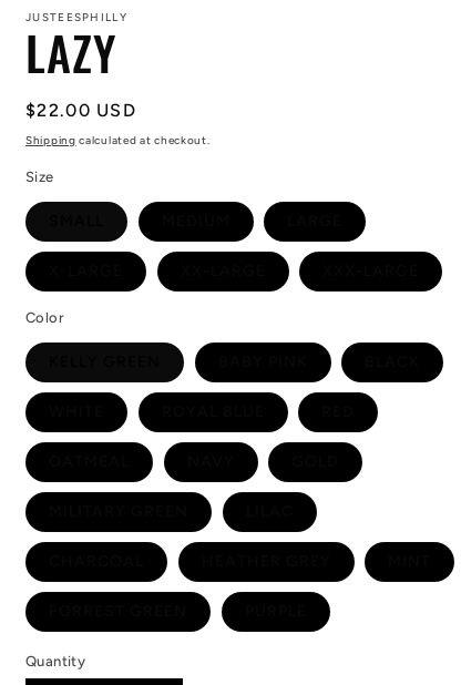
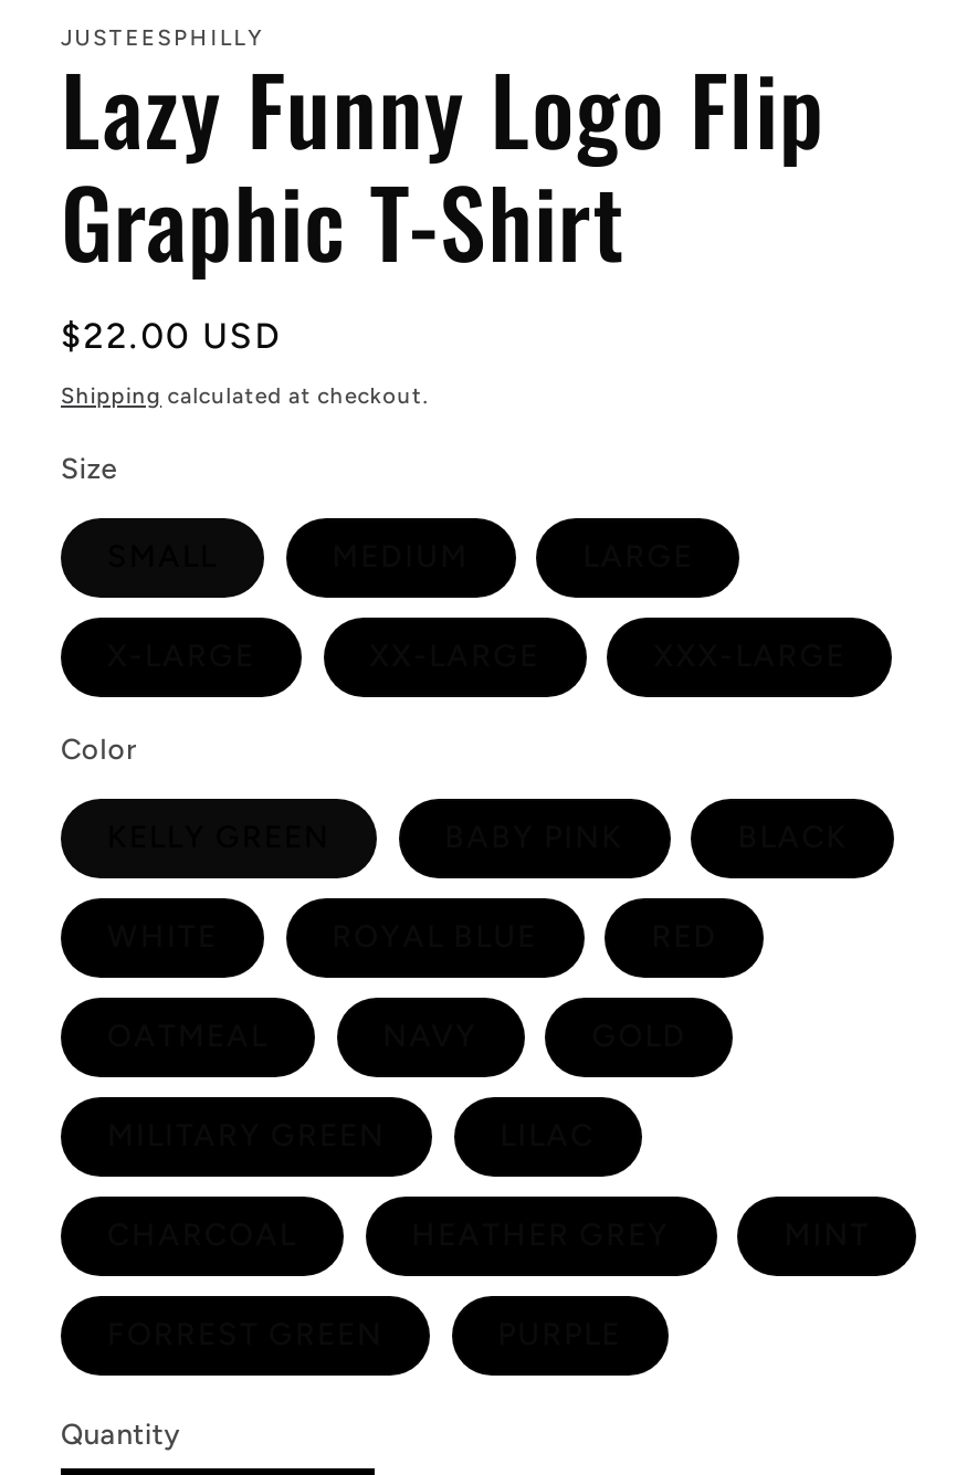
- LAZY
+ Lazy Funny Logo Flip
+ Graphic T-Shirt
